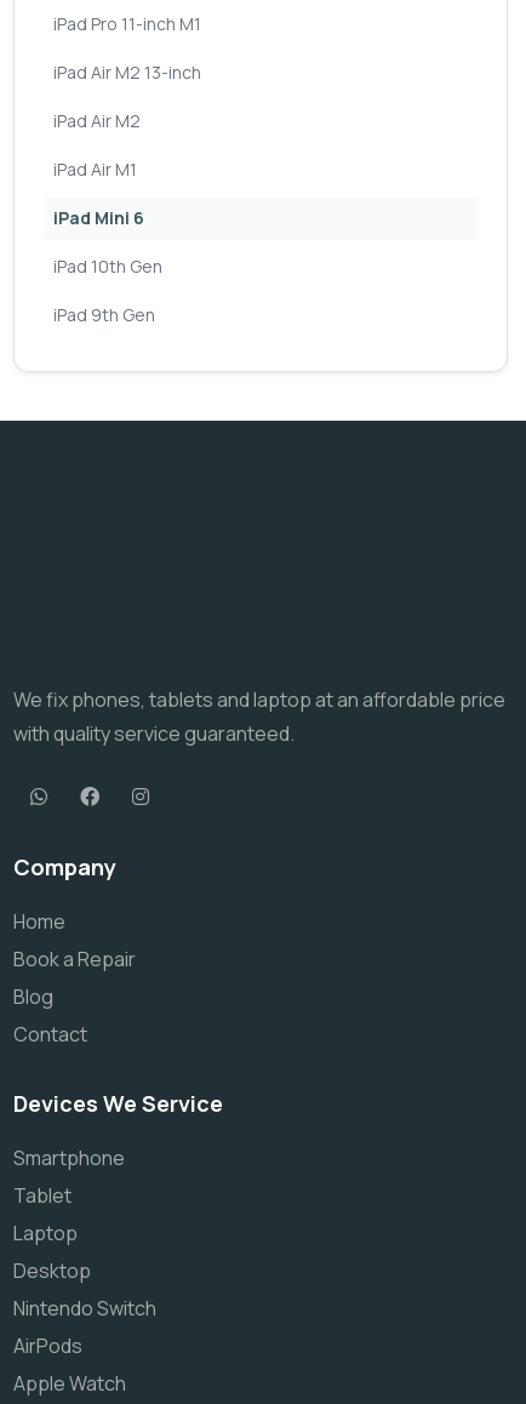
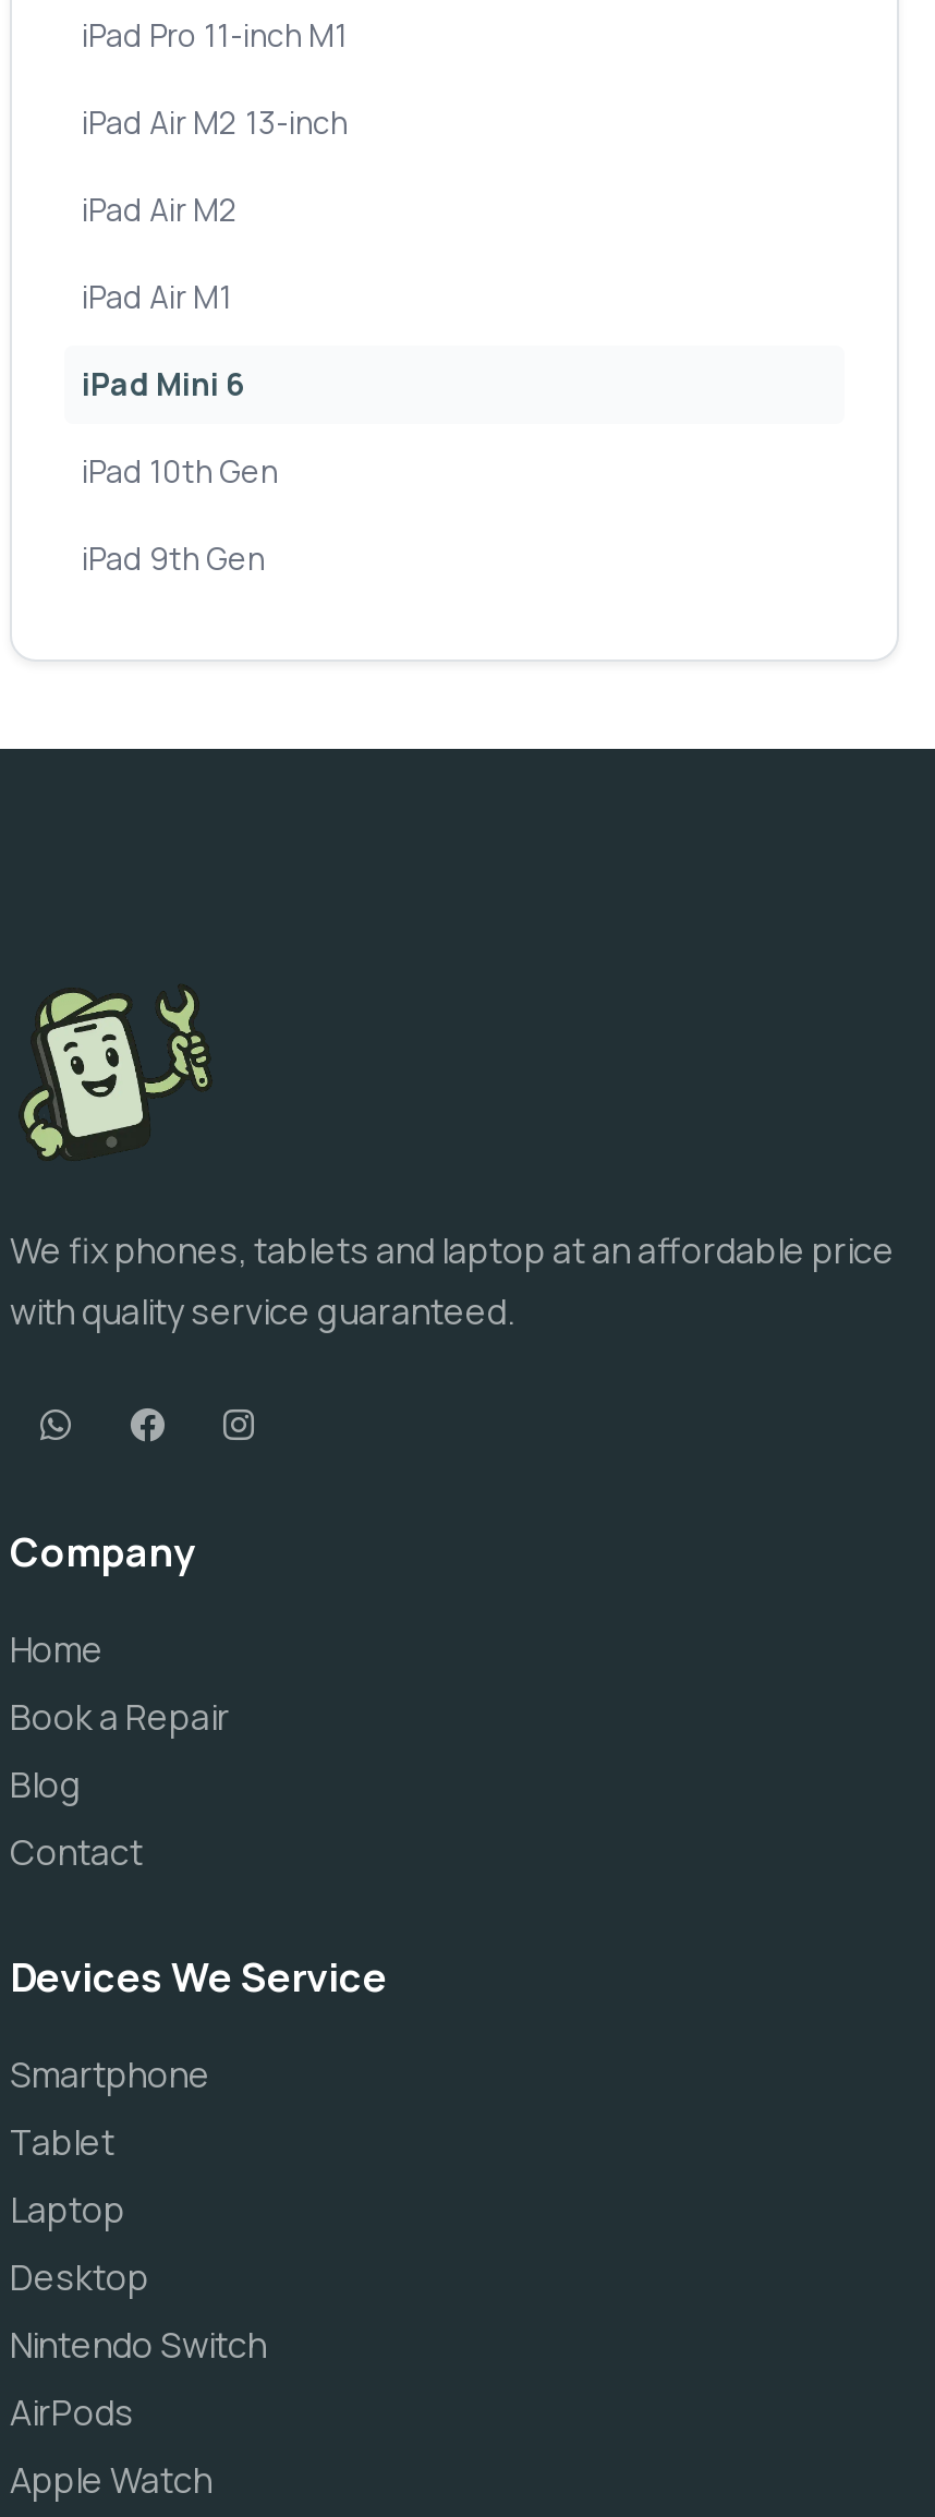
+ [image]
